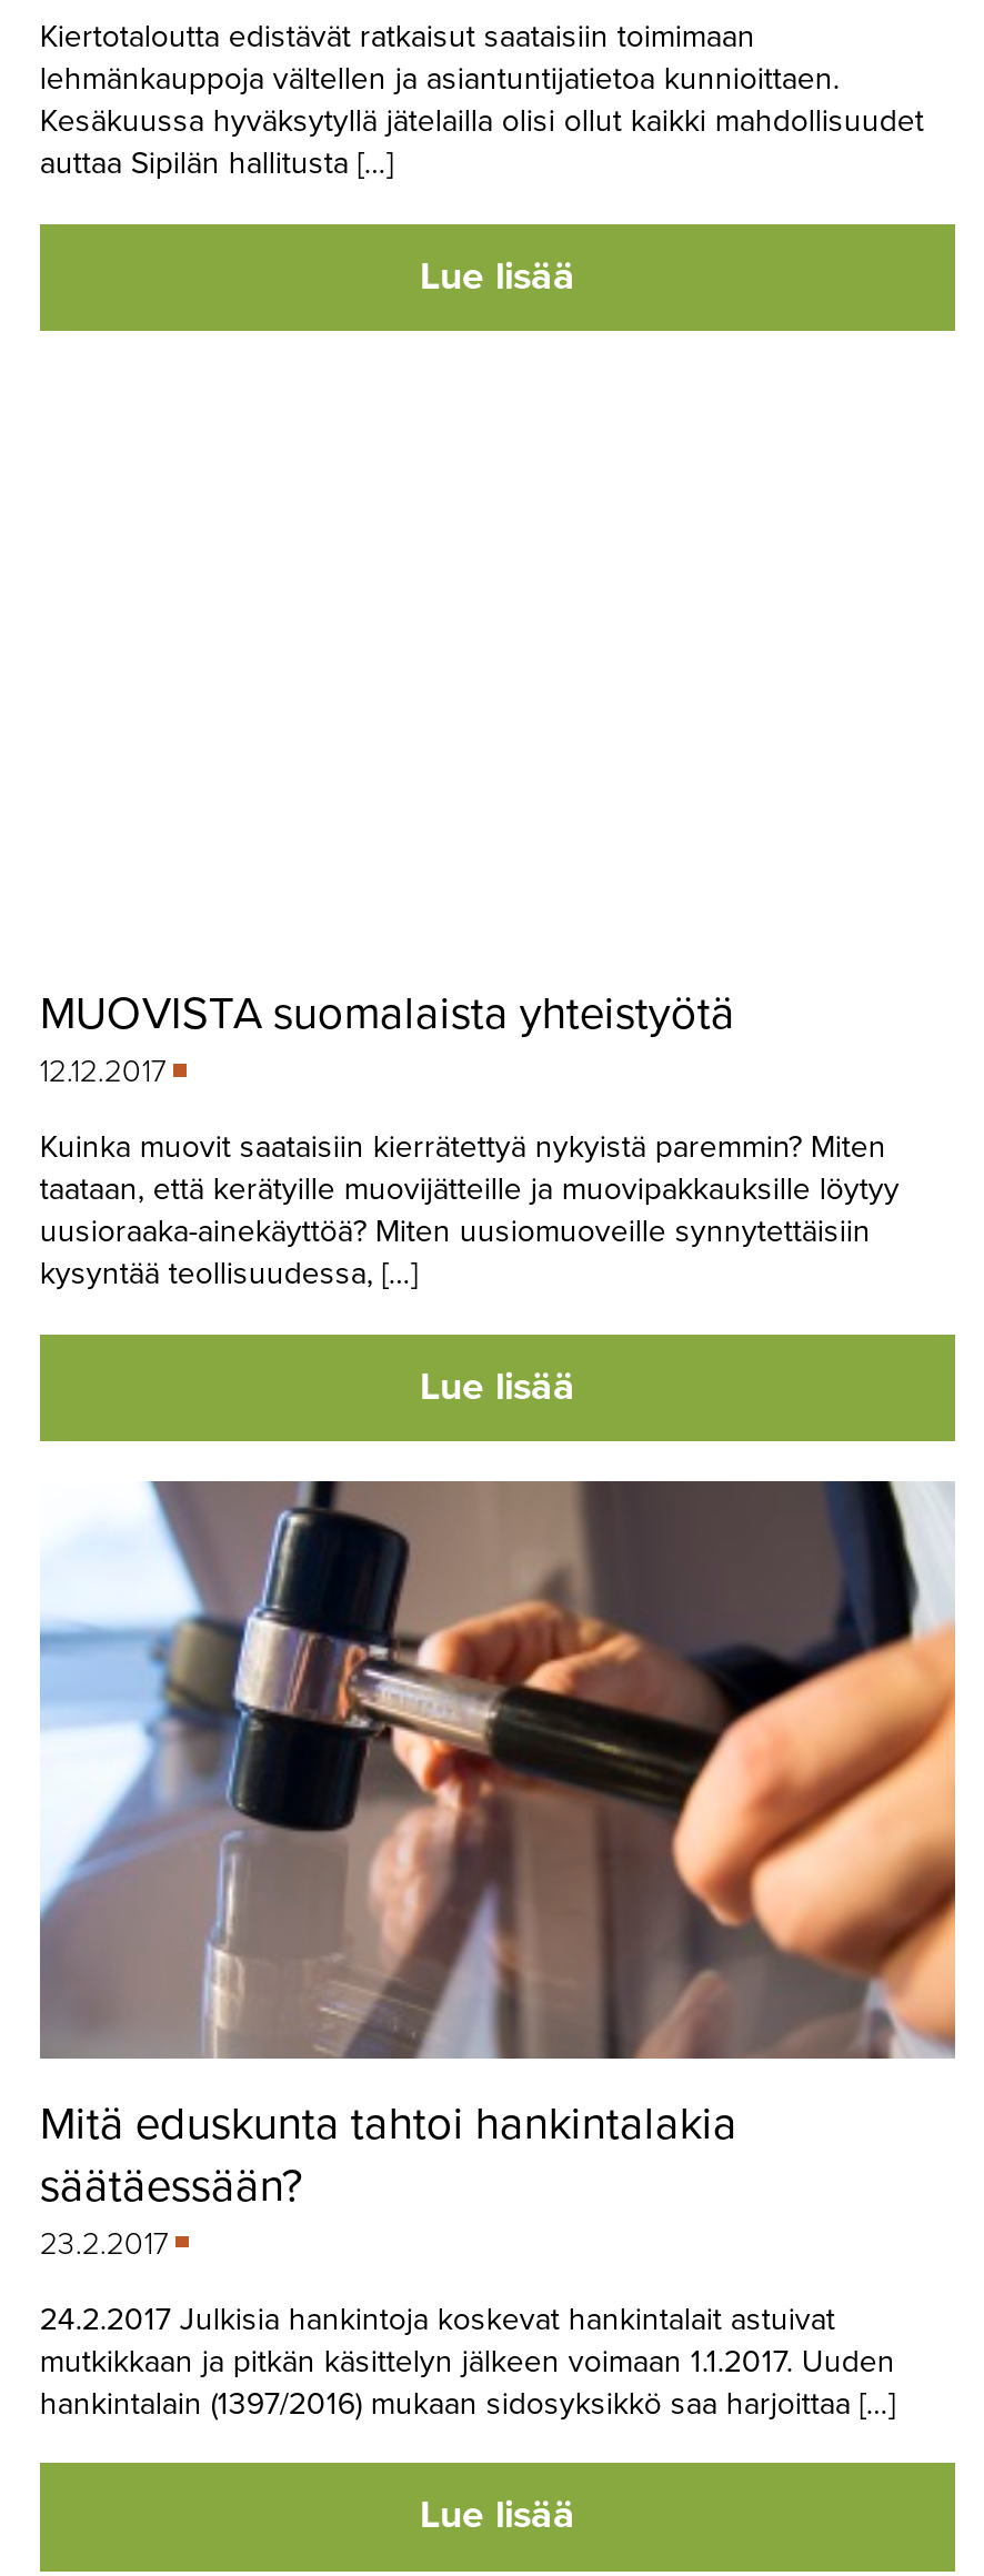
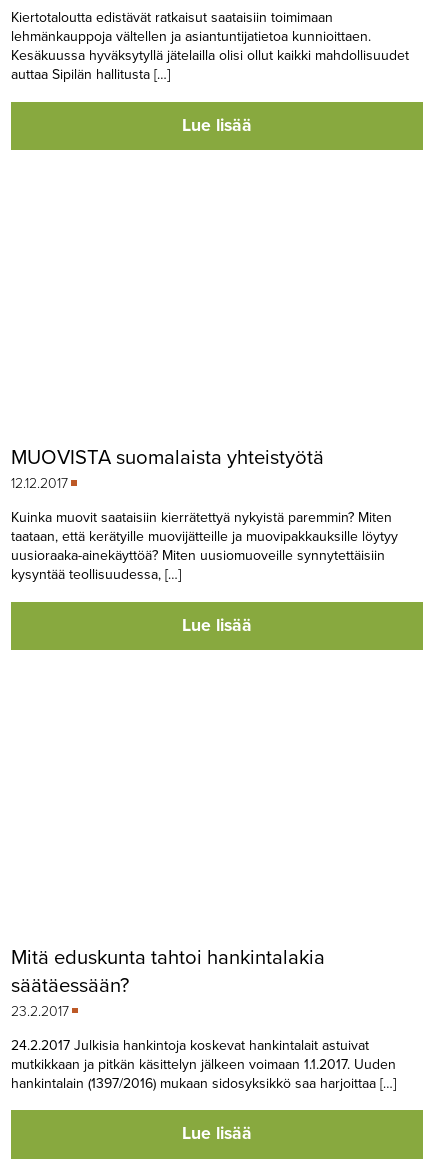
- [image]
